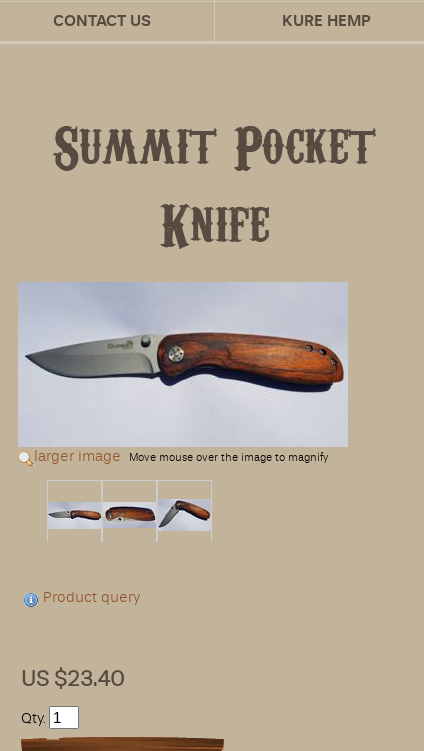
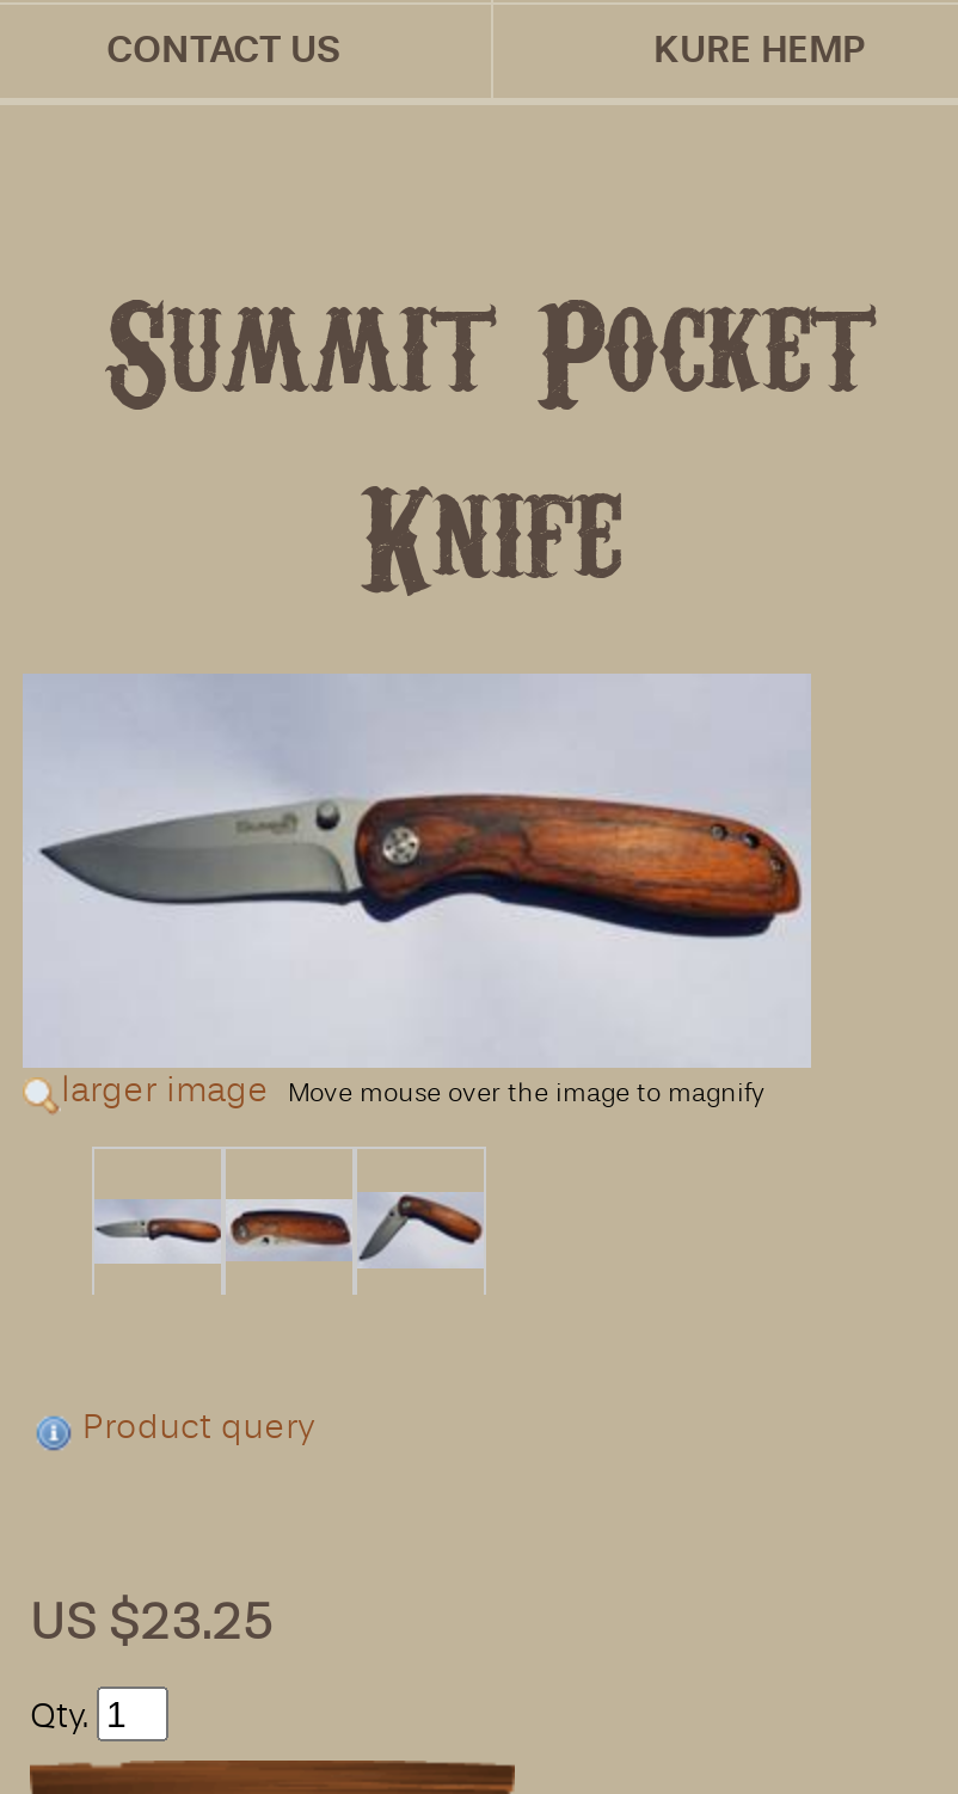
- US $23.40
+ US $23.25
